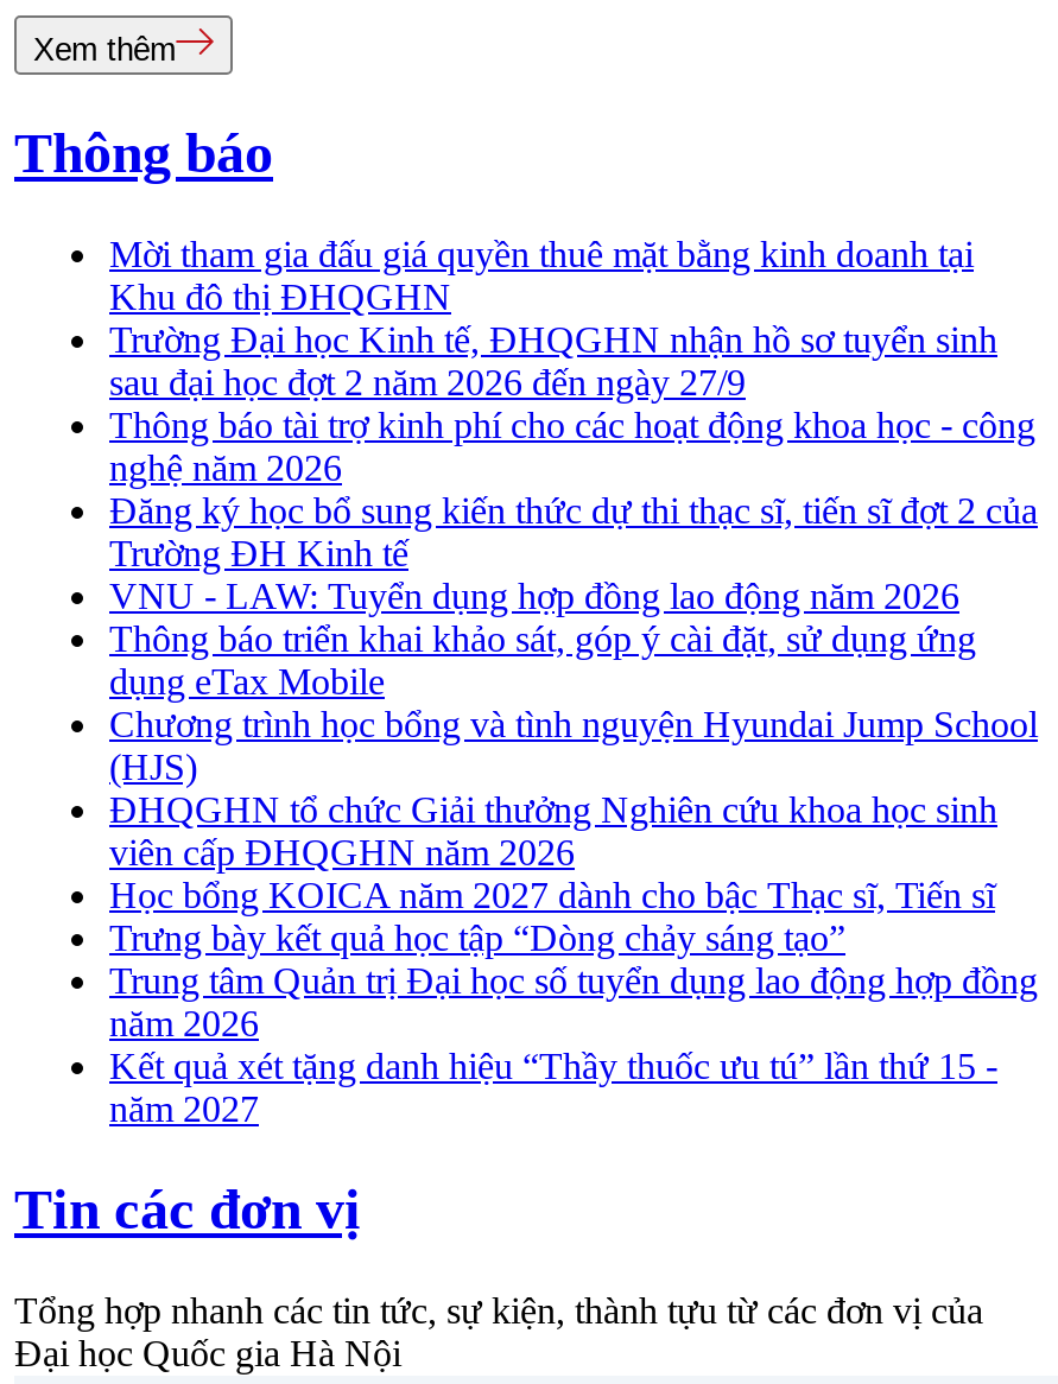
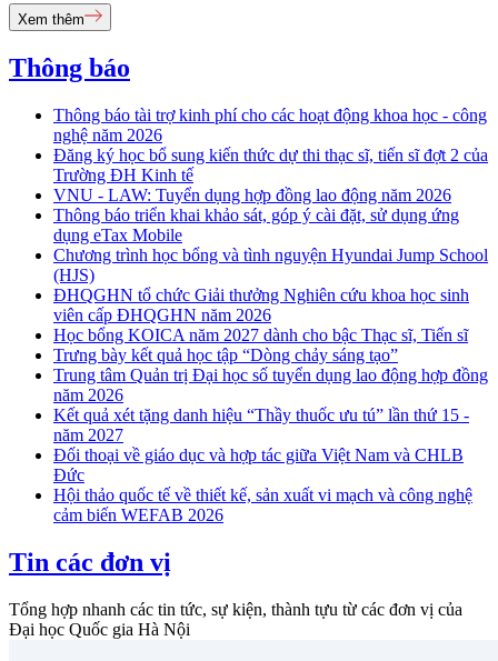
- Mời tham gia đấu giá quyền thuê mặt bằng kinh doanh tại
- Khu đô thị ĐHQGHN
- Trường Đại học Kinh tế, ĐHQGHN nhận hồ sơ tuyển sinh
- sau đại học đợt 2 năm 2026 đến ngày 27/9

moved up: Thông báo tài trợ kinh phí cho các hoạt động khoa học - công | nghệ năm 2026 | Đăng ký học bổ sung kiến thức dự thi thạc sĩ, tiến sĩ đợt 2 của | ... | Kết quả xét tặng danh hiệu “Thầy thuốc ưu tú” lần thứ 15 - | năm 2027

+ Đối thoại về giáo dục và hợp tác giữa Việt Nam và CHLB
+ Đức
+ Hội thảo quốc tế về thiết kế, sản xuất vi mạch và công nghệ
+ cảm biến WEFAB 2026
